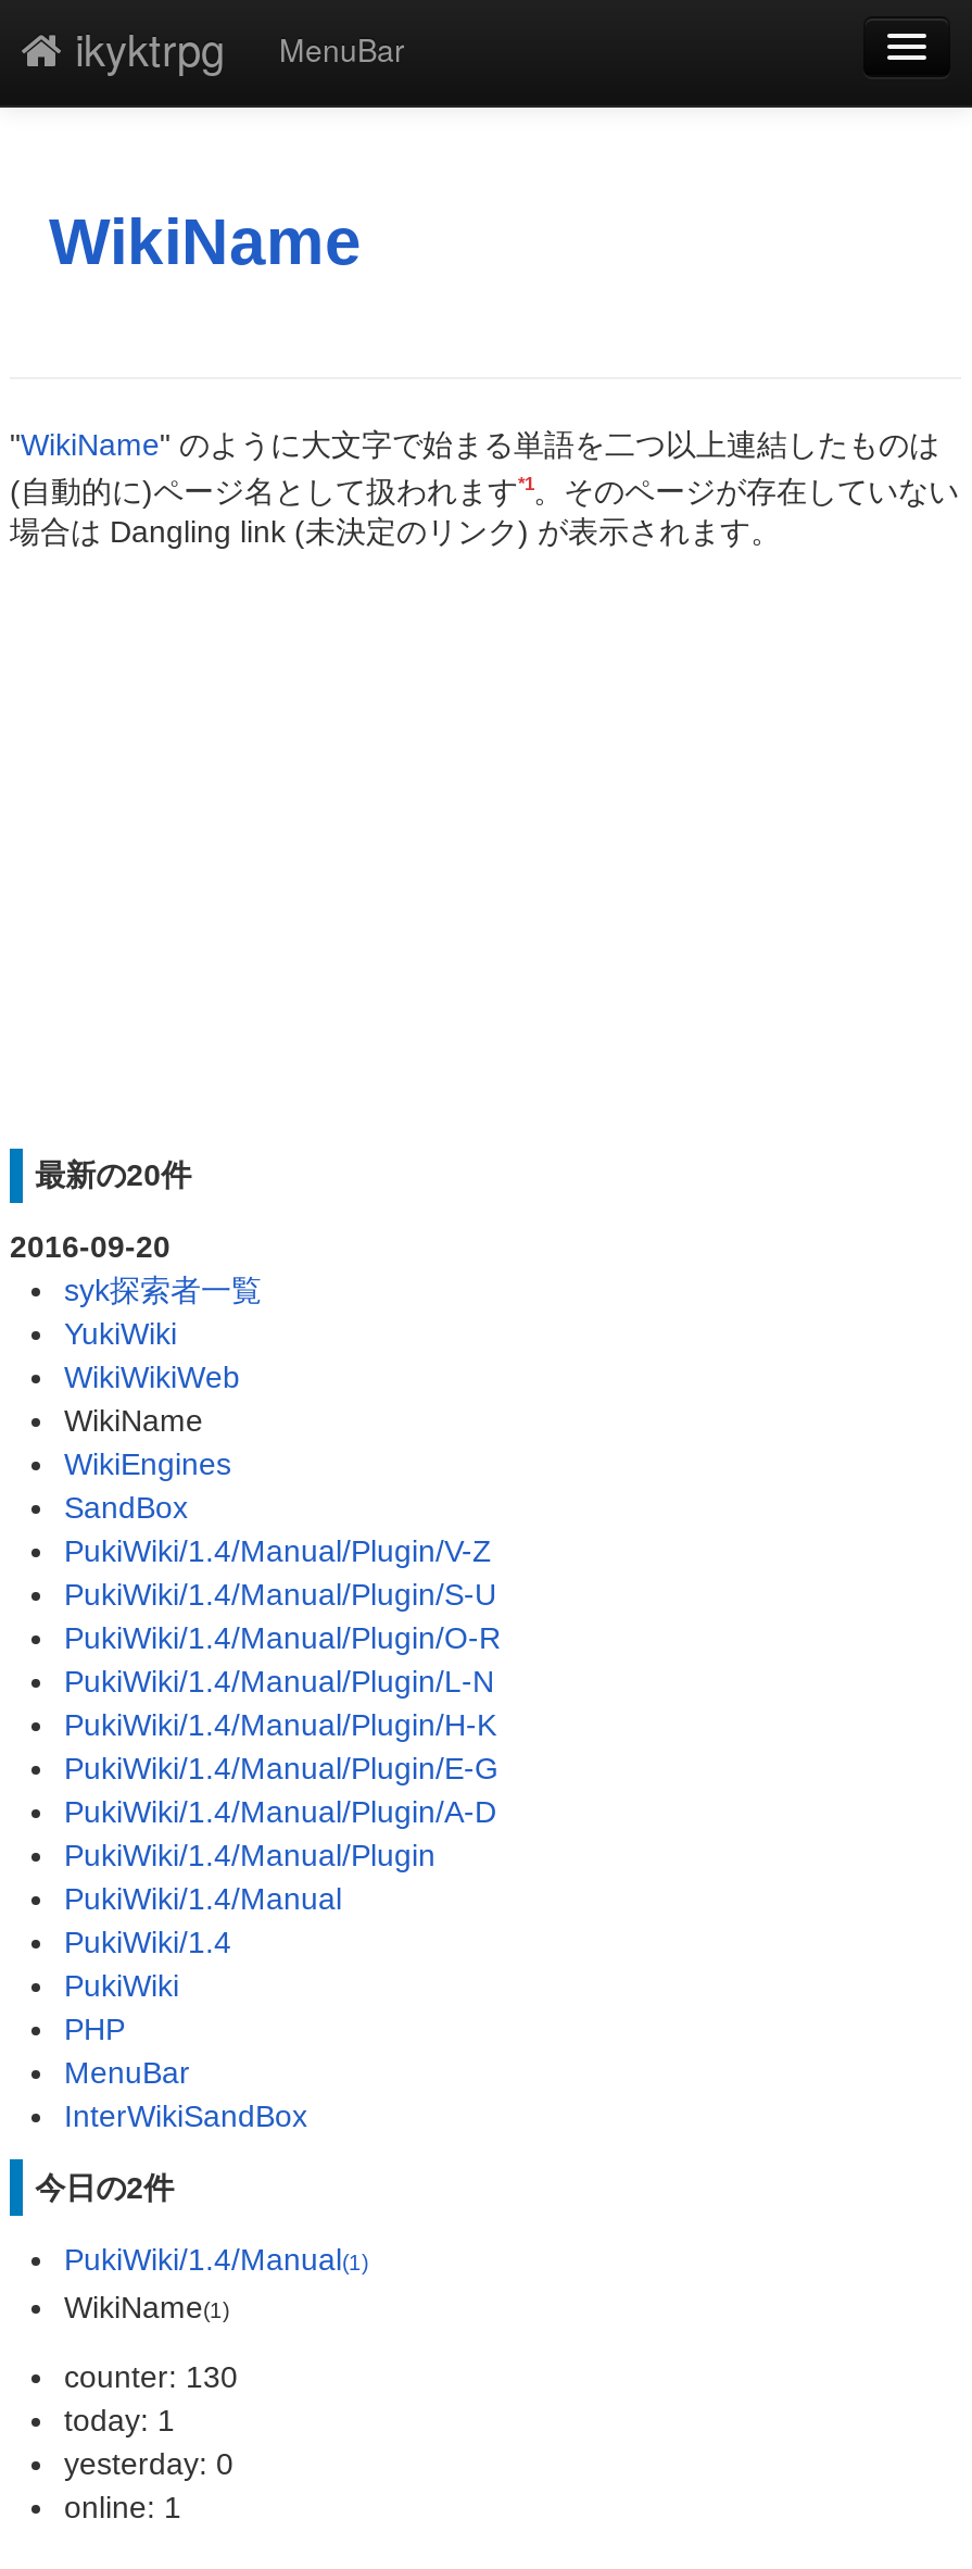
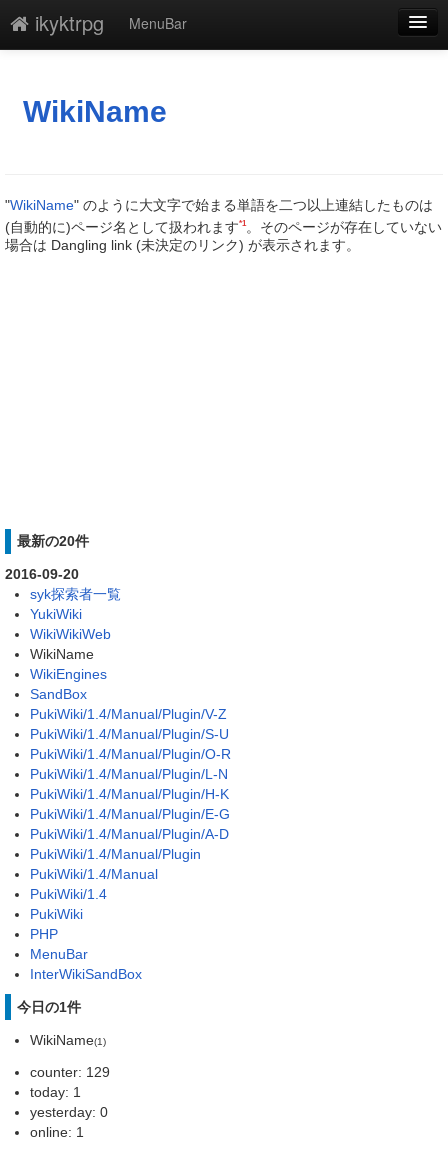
- 今日の2件
- PukiWiki/1.4/Manual(1)
+ 今日の1件

- counter: 130
+ counter: 129
